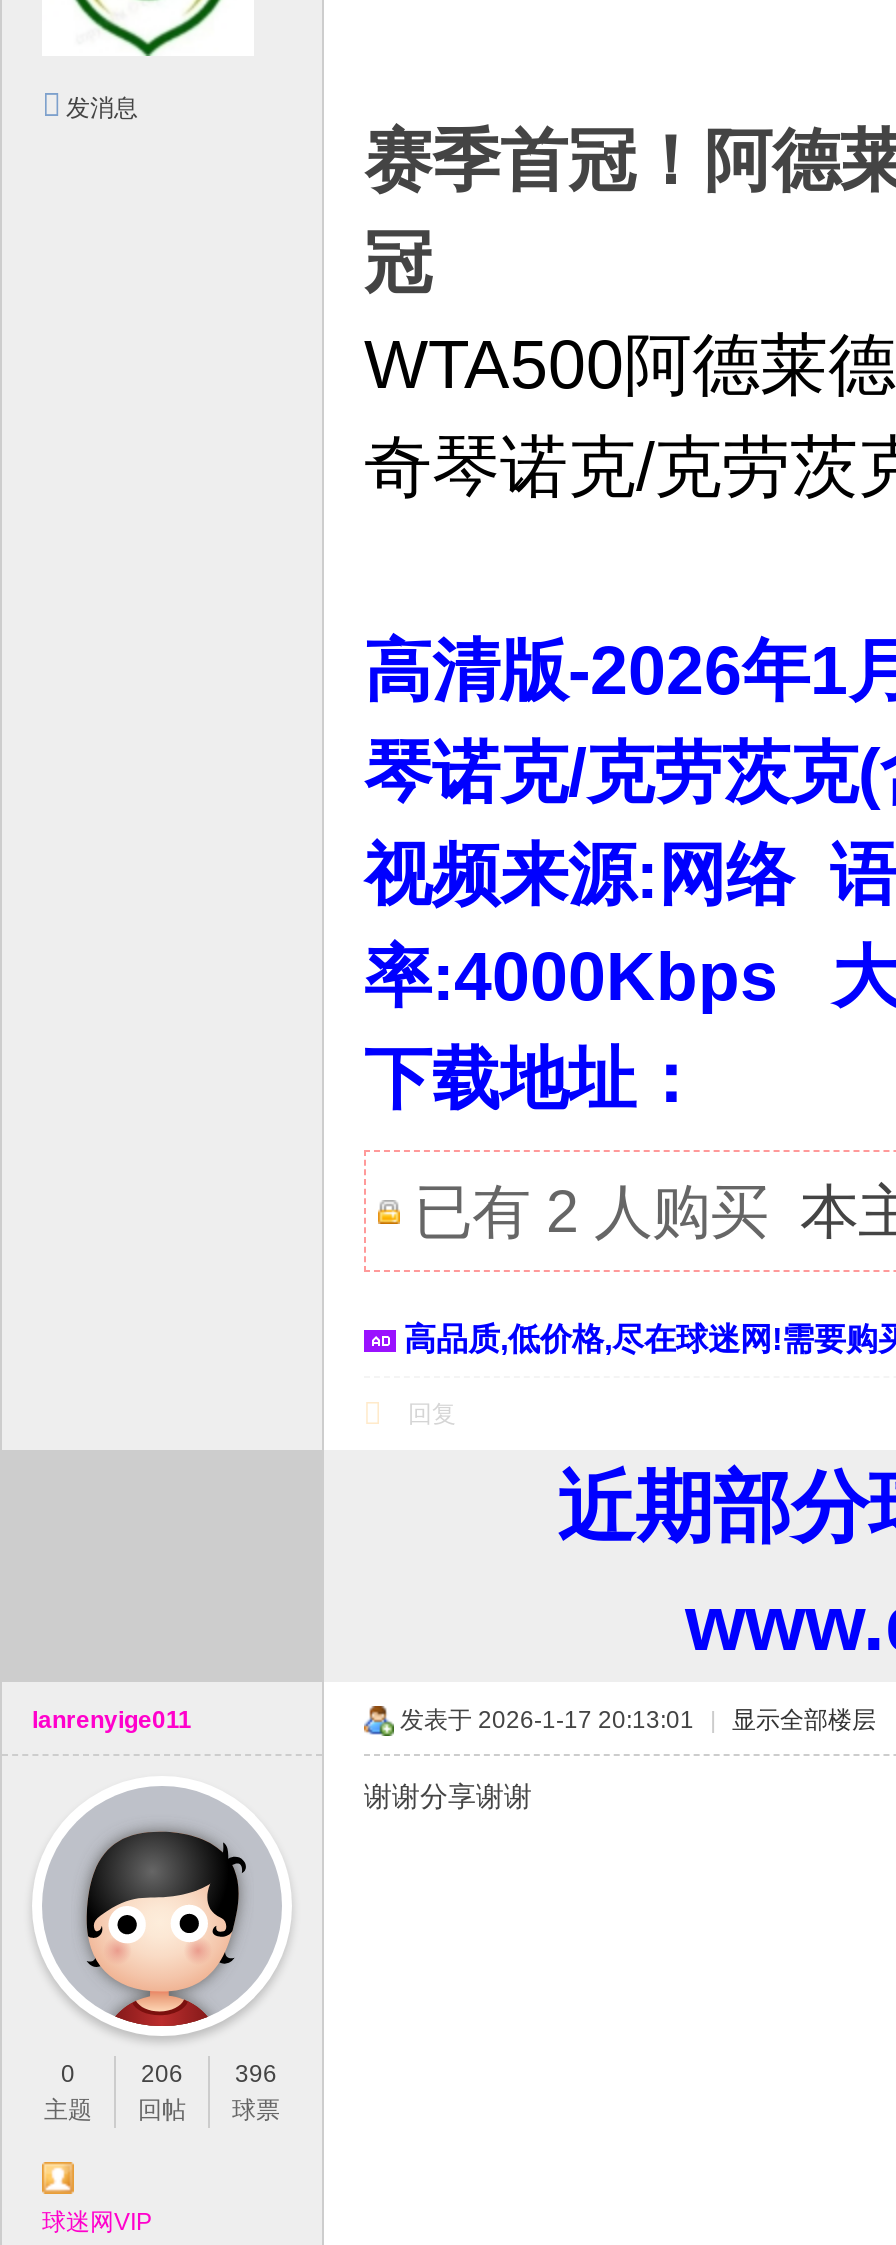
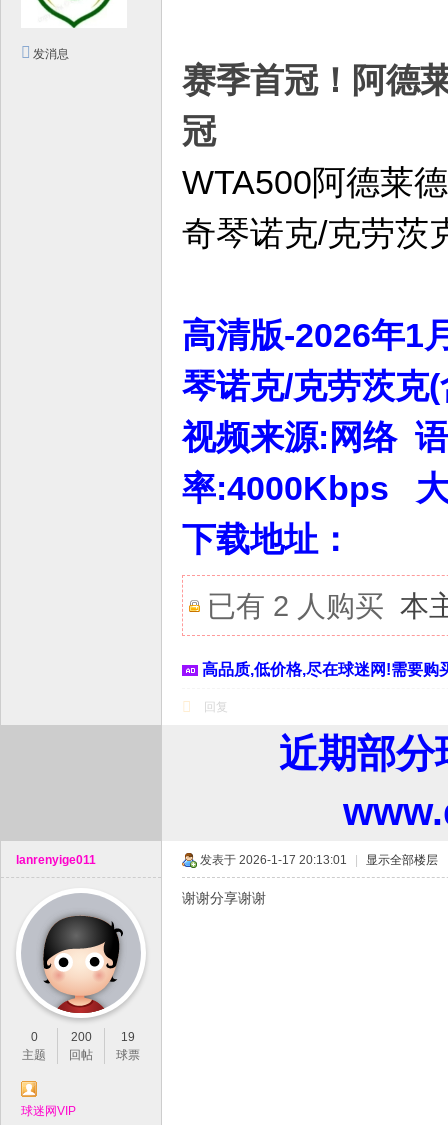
- 206
+ 200

- 396
+ 19
